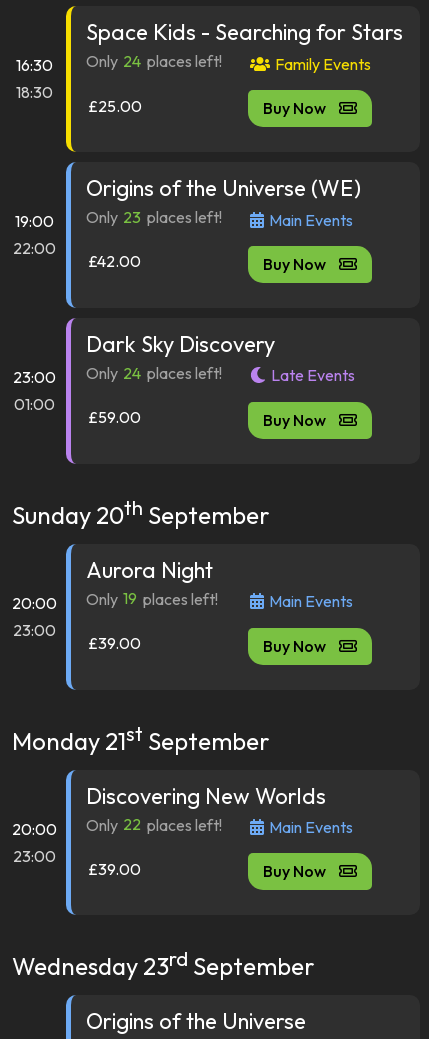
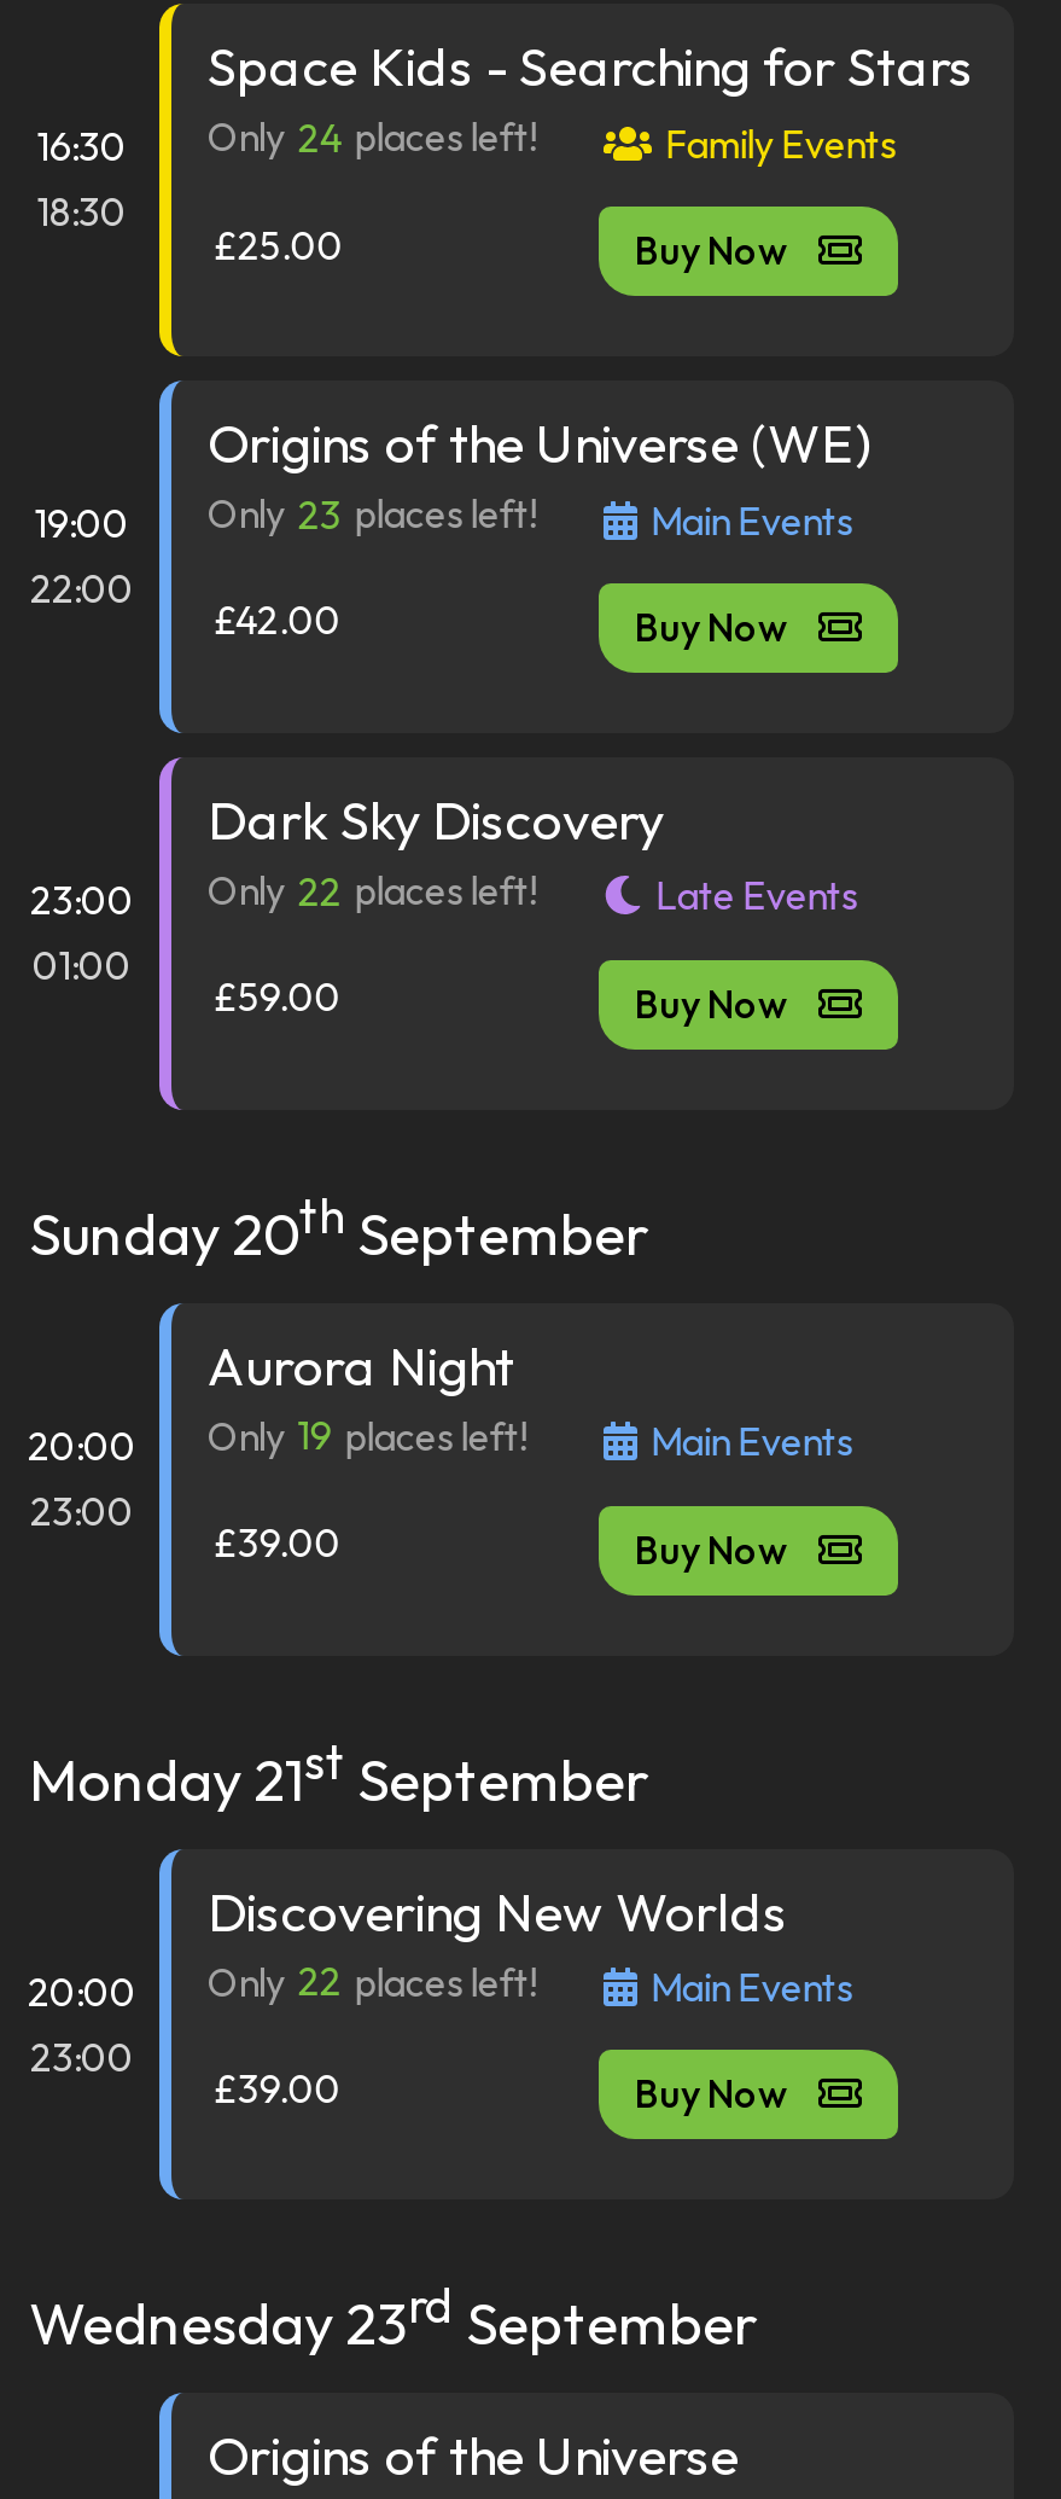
- Only 24 places left!
+ Only 22 places left!
